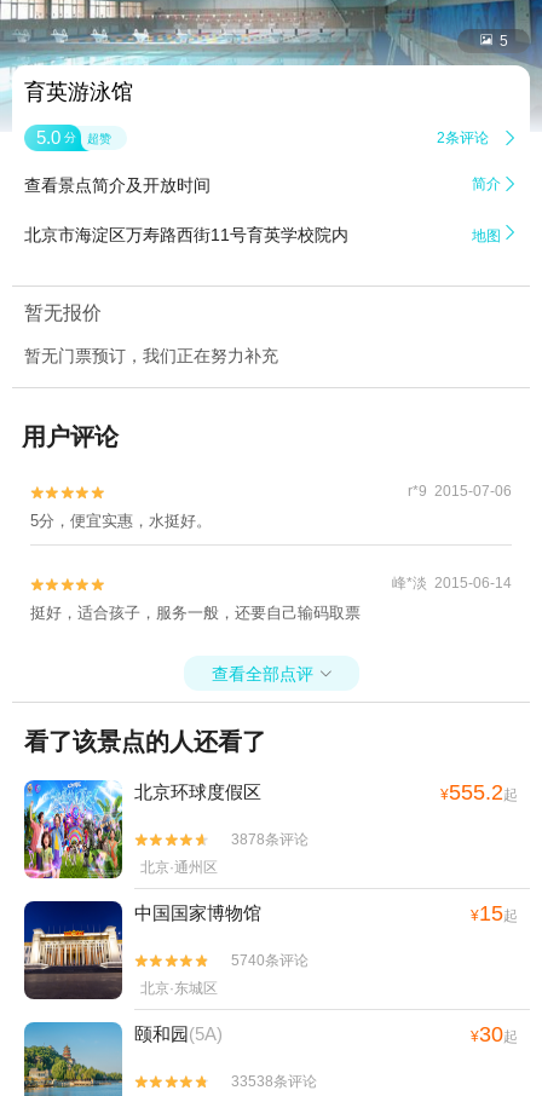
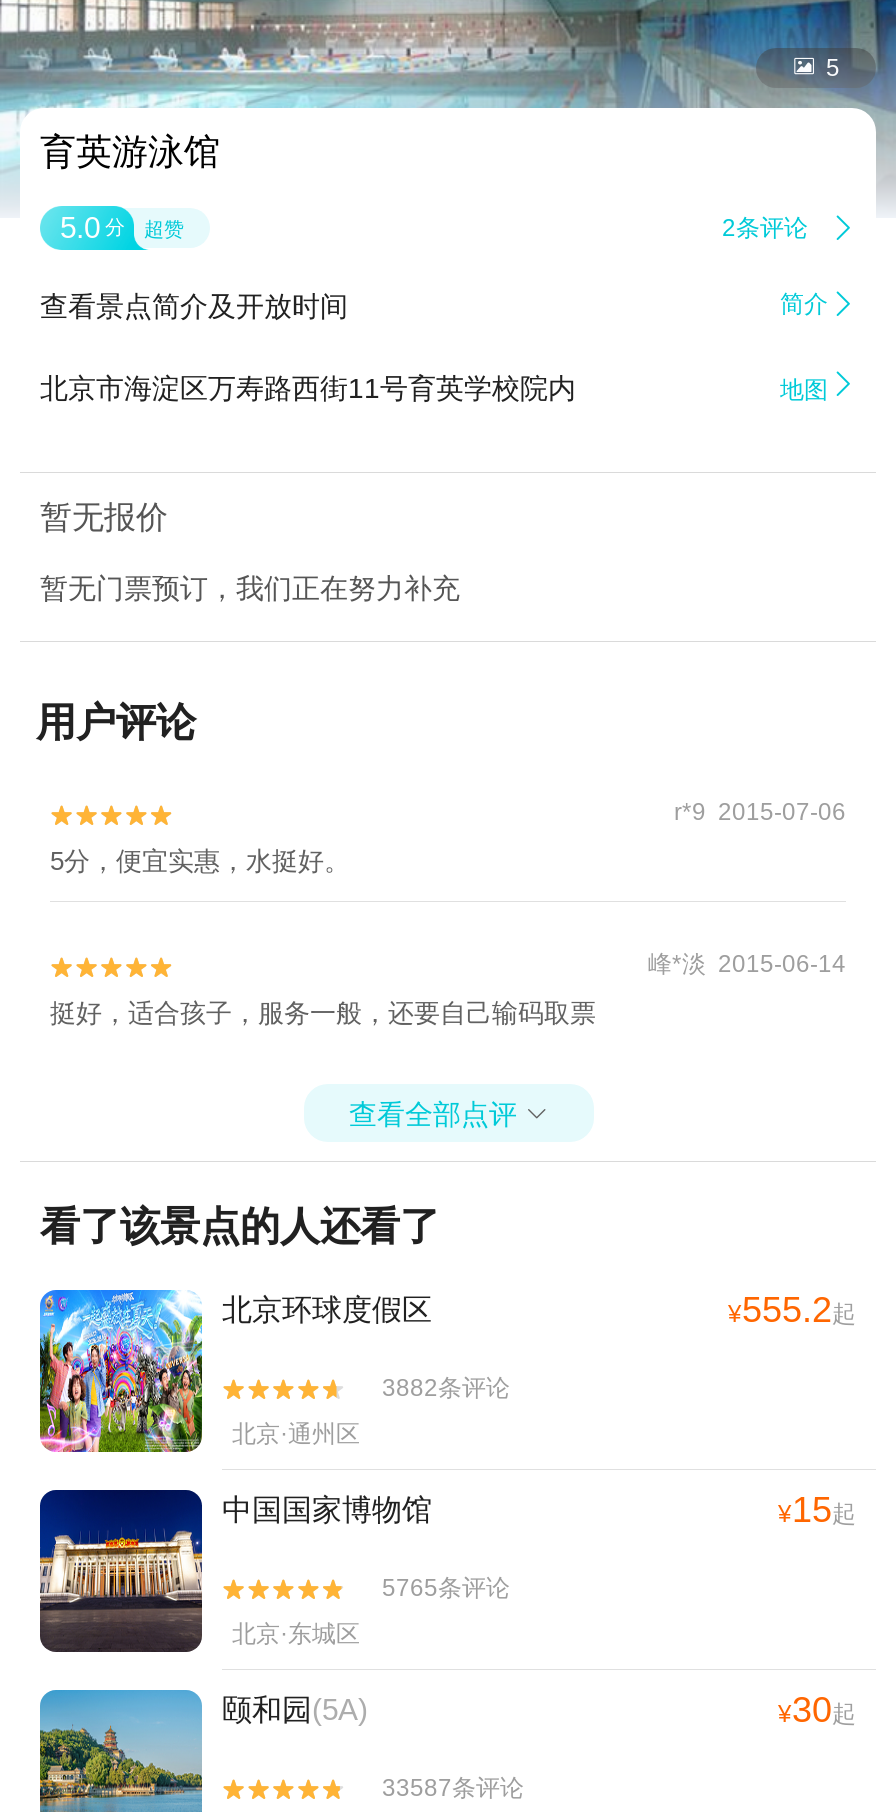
- 3878条评论
+ 3882条评论

- 5740条评论
+ 5765条评论

- 33538条评论
+ 33587条评论
